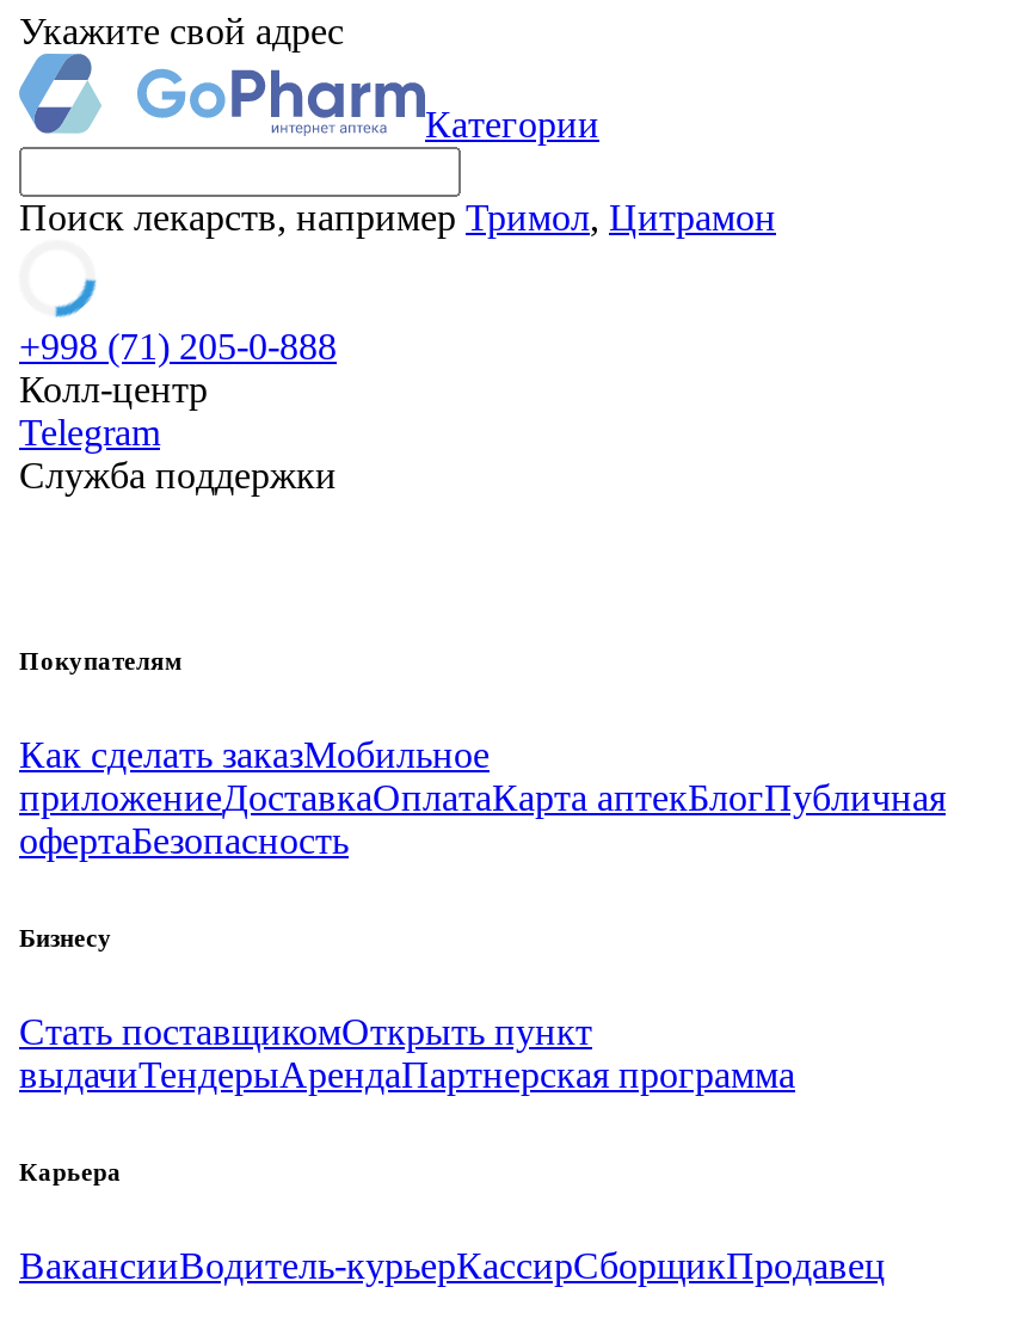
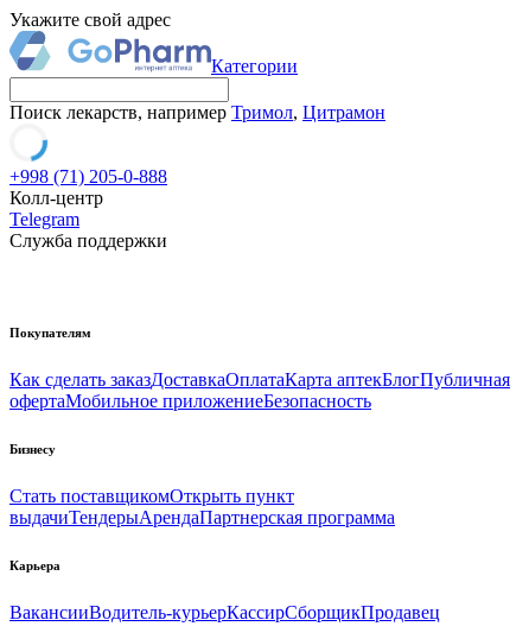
- Как сделать заказМобильное
- приложениеДоставкаОплатаКарта аптекБлогПубличная
- офертаБезопасность
+ Как сделать заказДоставкаОплатаКарта аптекБлогПубличная
+ офертаМобильное приложениеБезопасность
